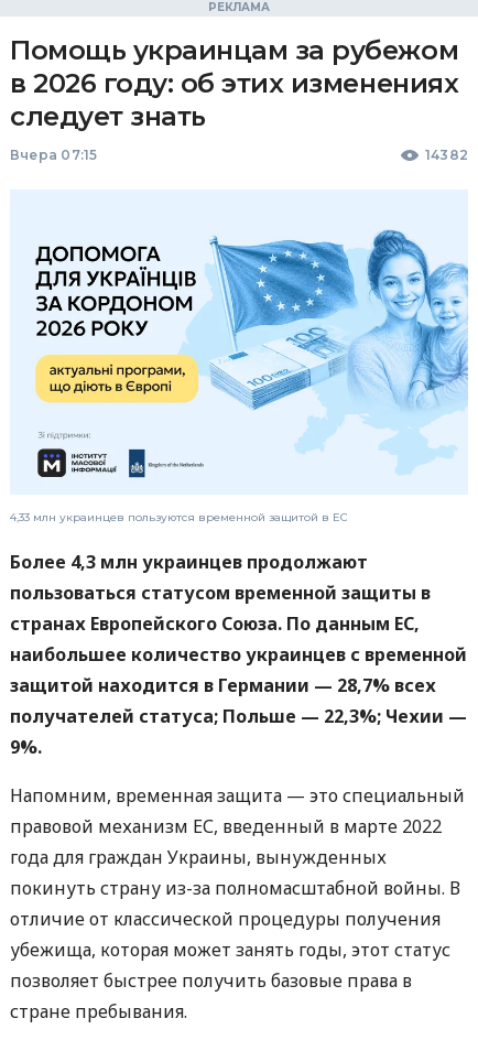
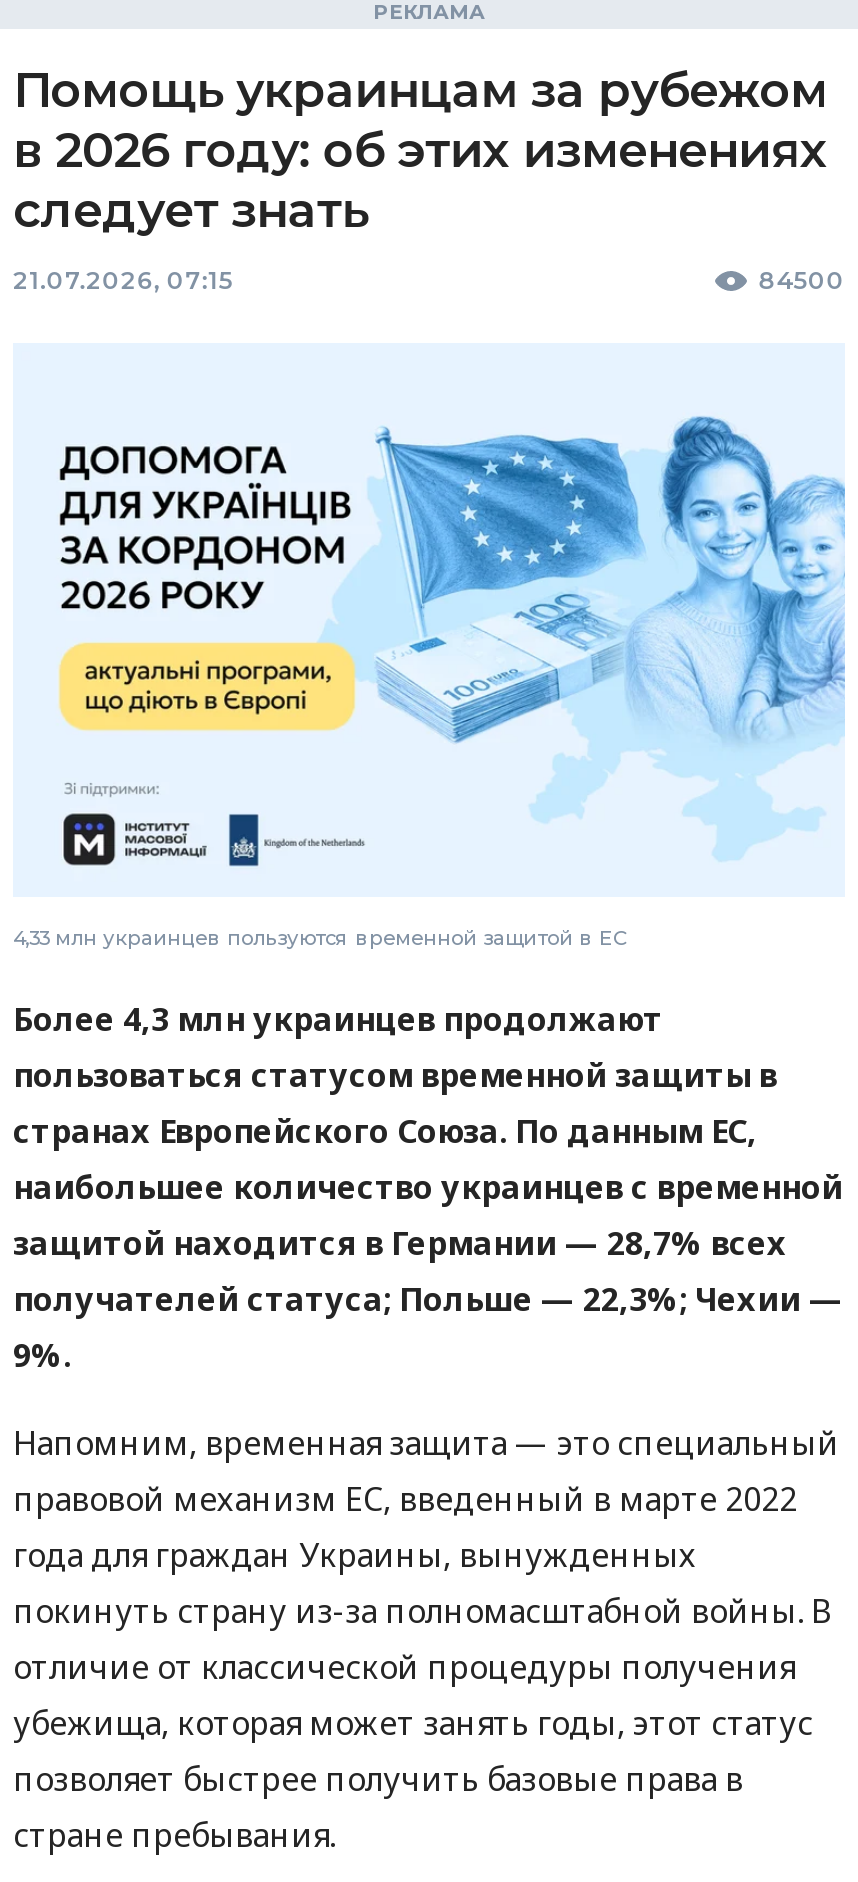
- Вчера 07:15
- 14382
+ 21.07.2026, 07:15
+ 84500
